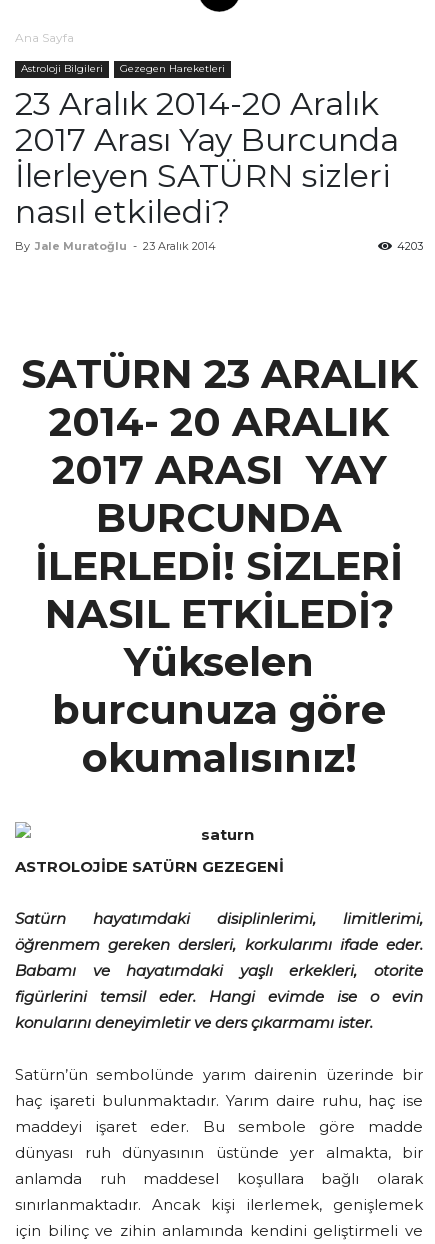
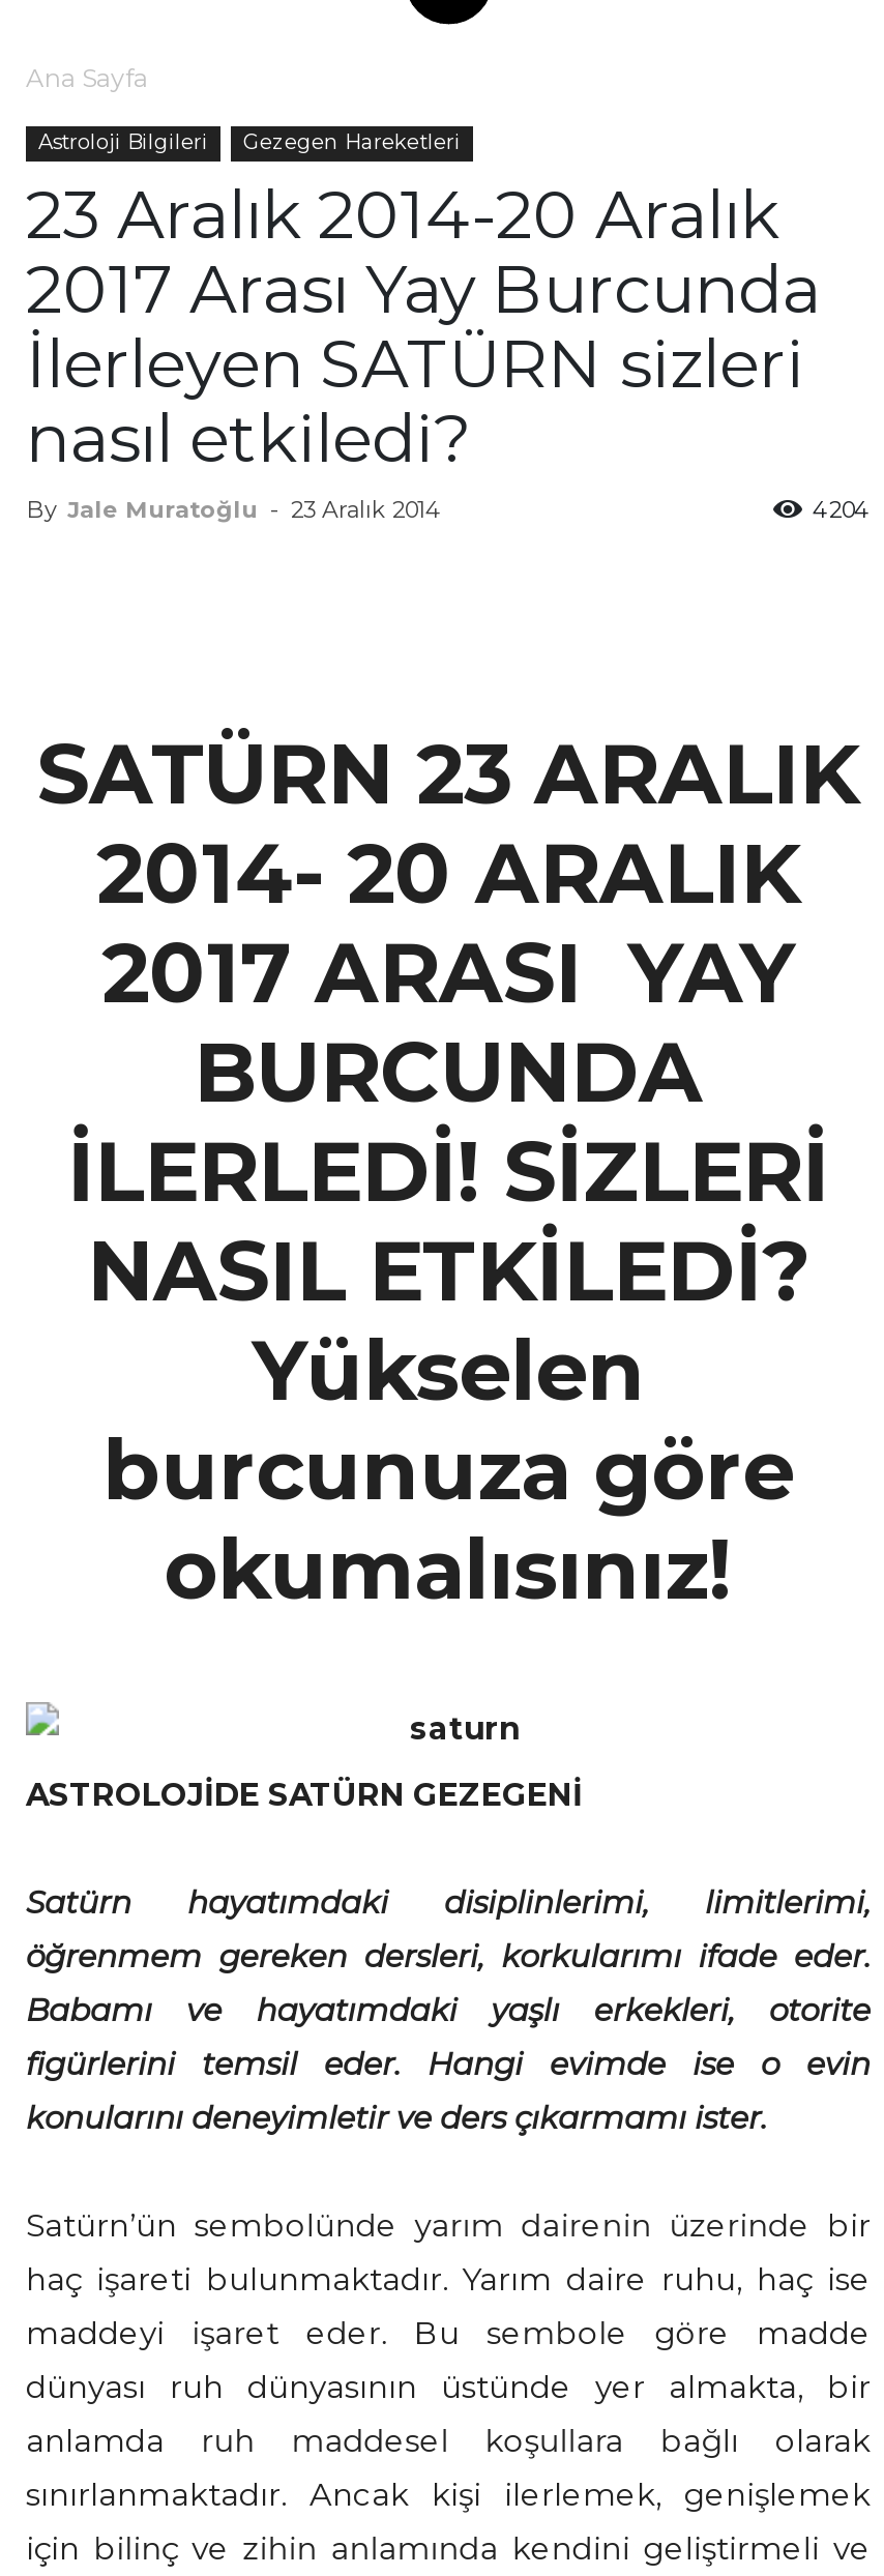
- 4203
+ 4204
